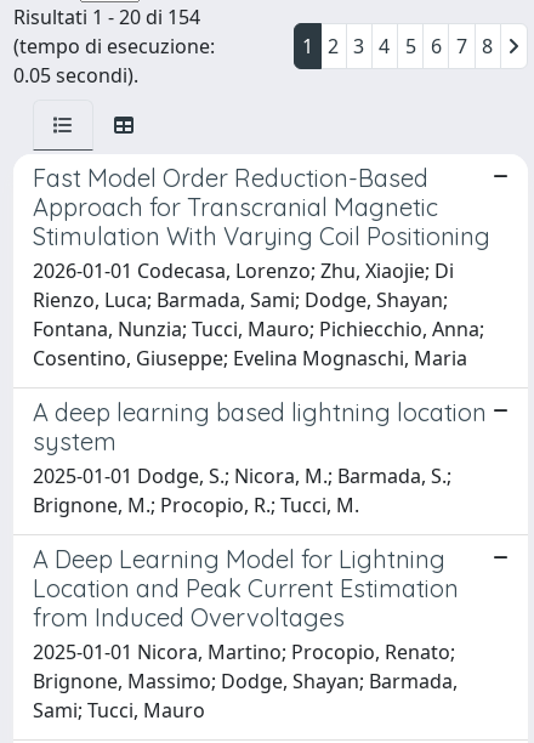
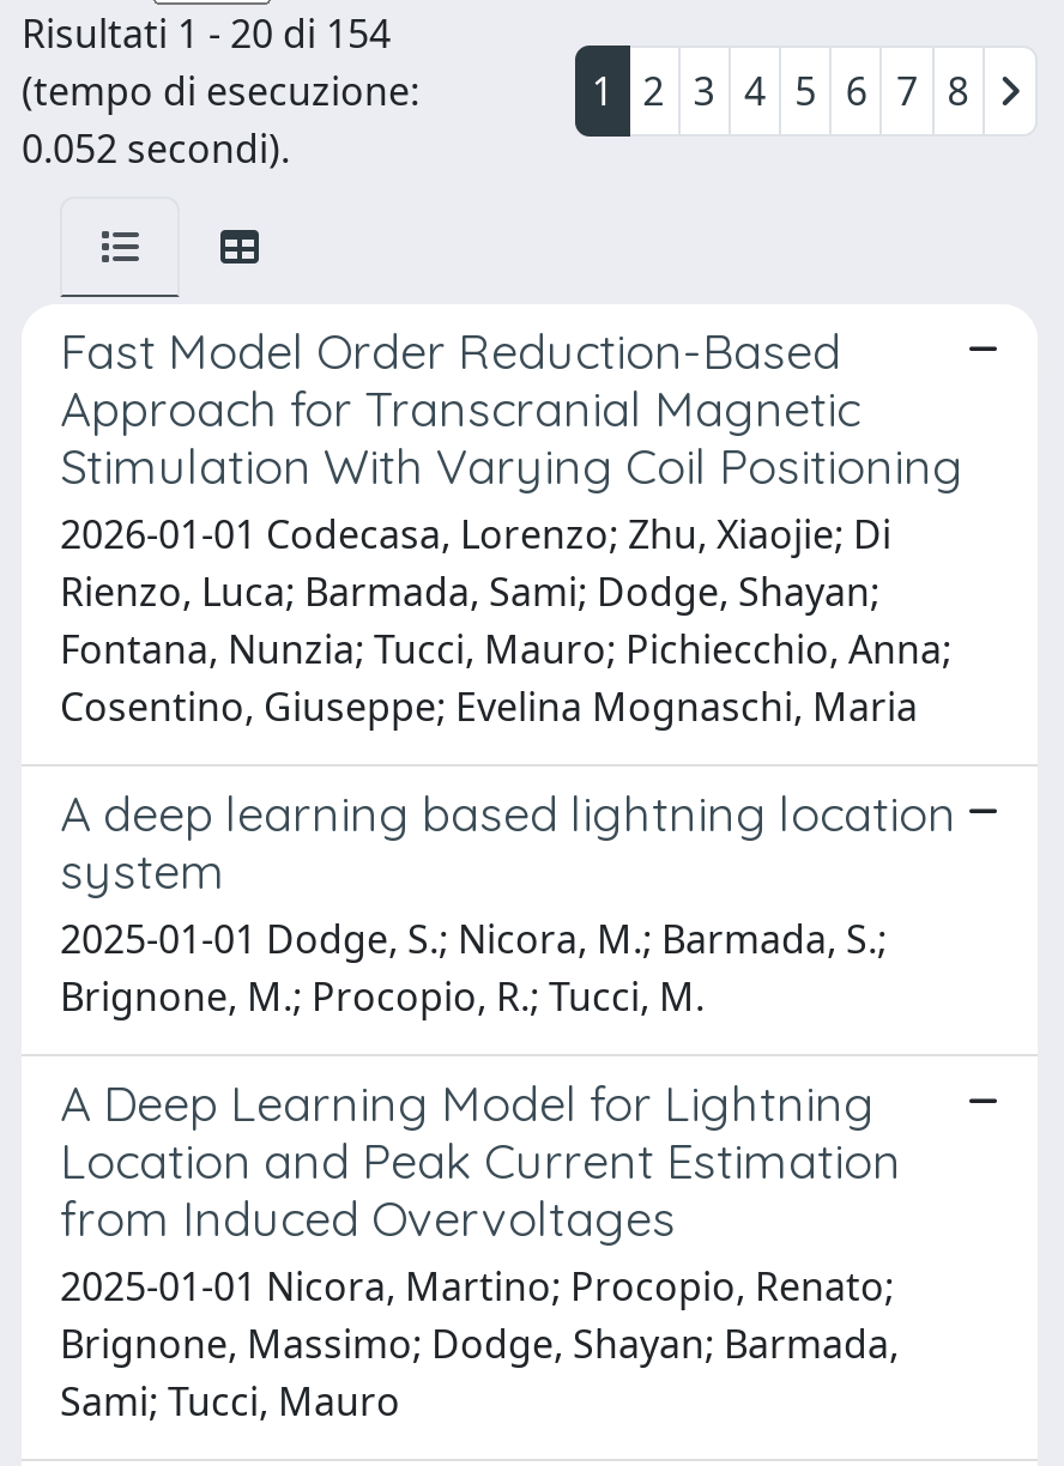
- 0.05 secondi).
+ 0.052 secondi).
